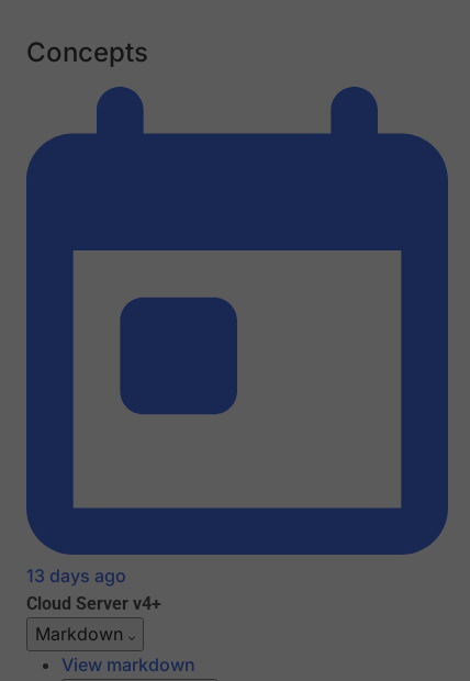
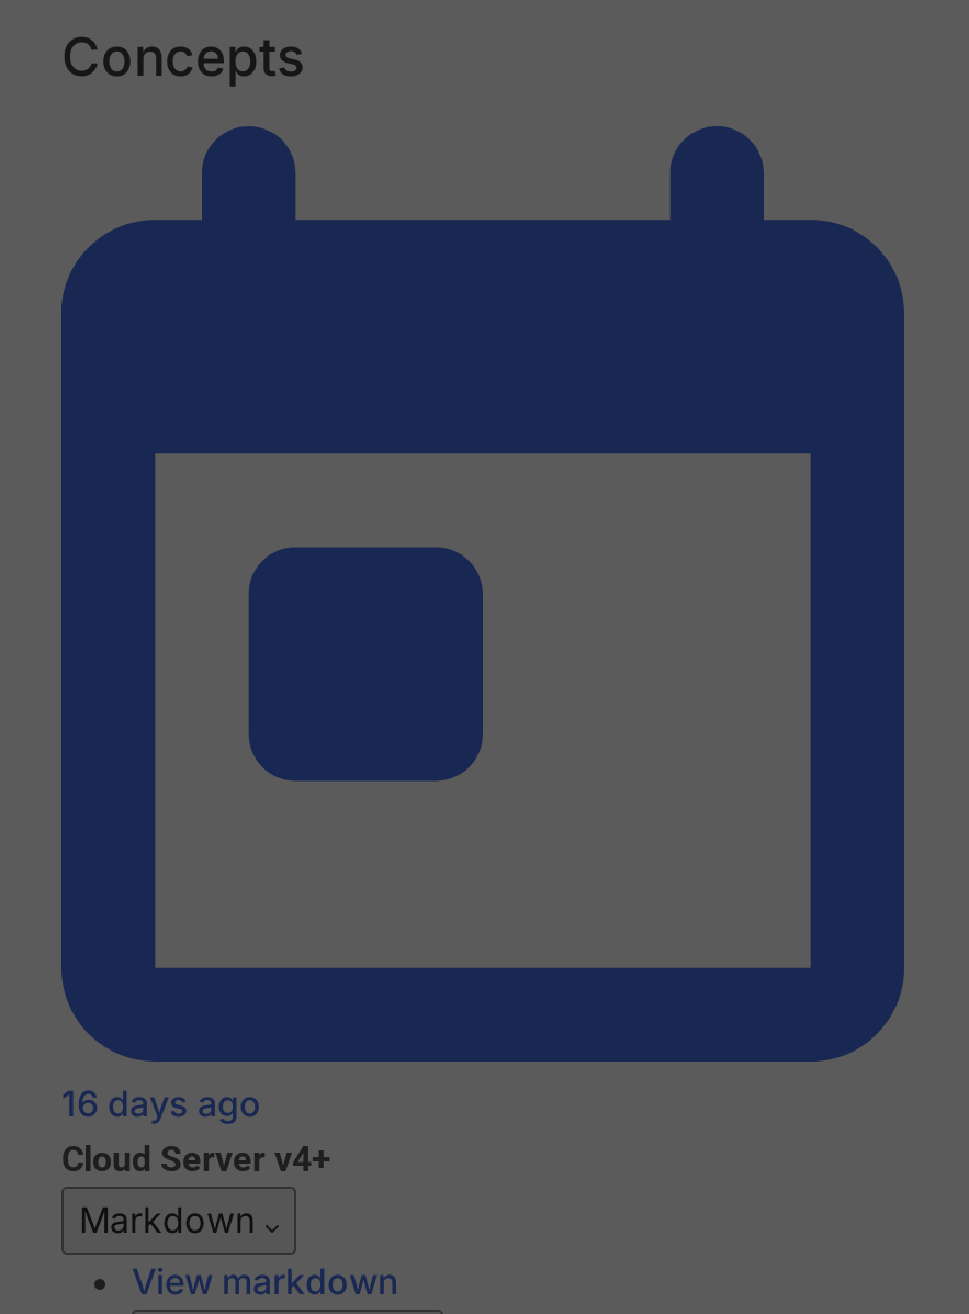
- 13 days ago
+ 16 days ago
